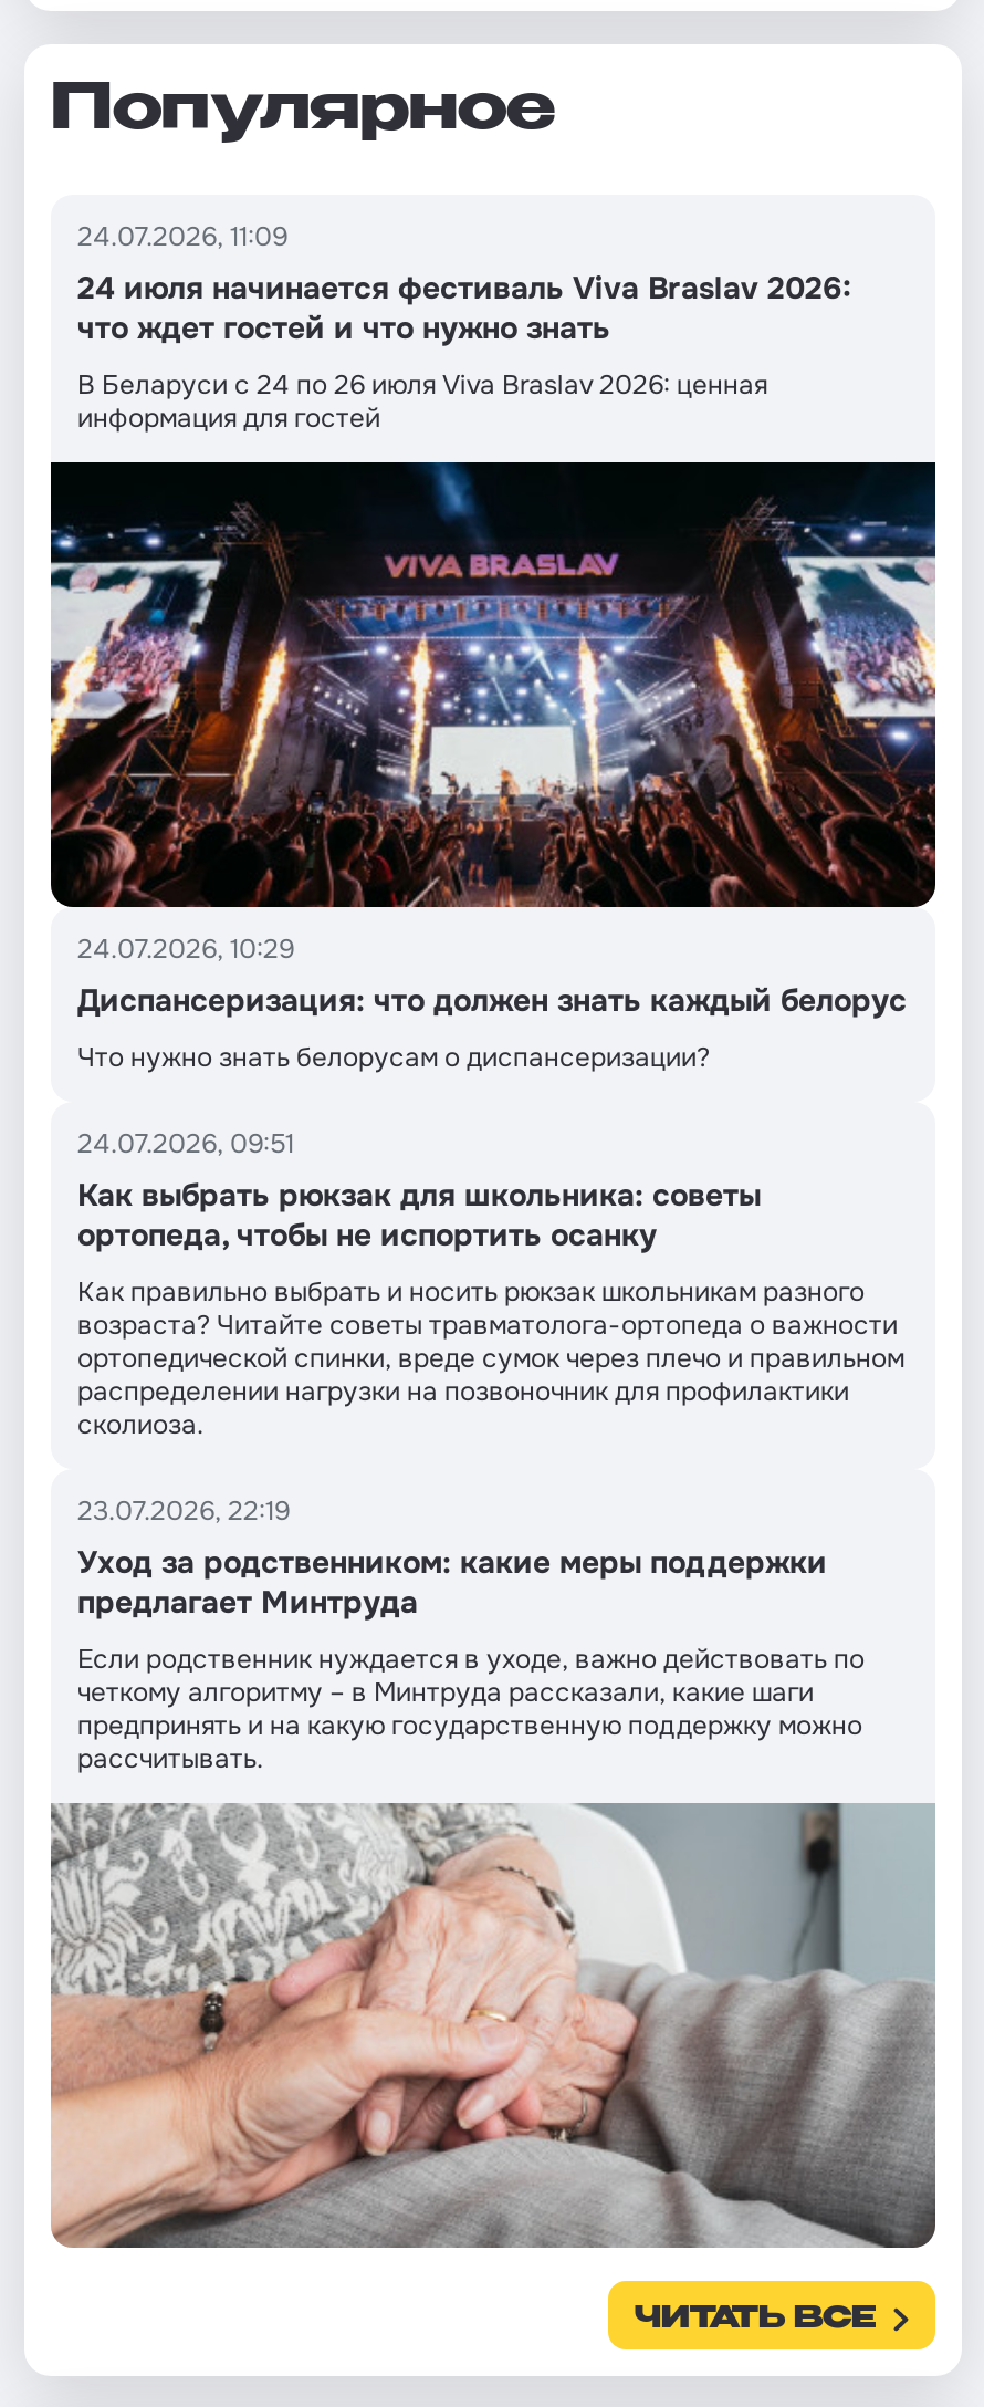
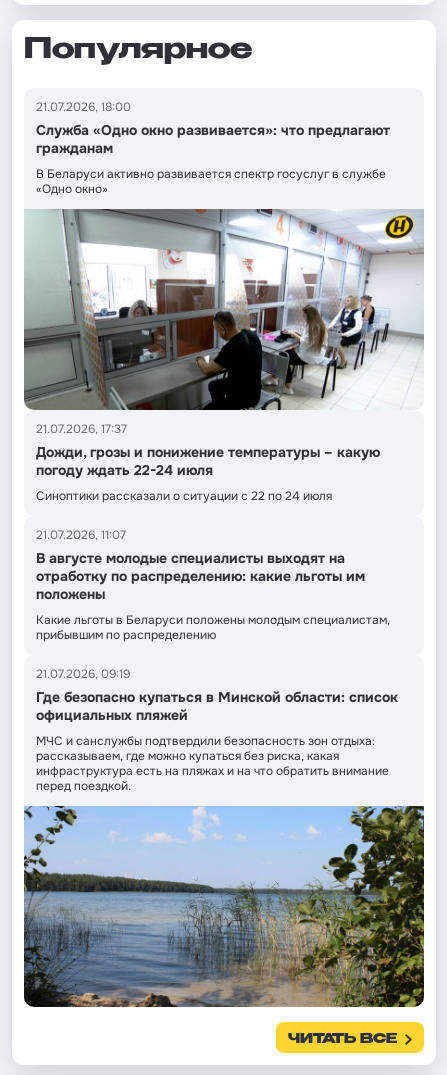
- 24.07.2026, 11:09
- 24 июля начинается фестиваль Viva Braslav 2026:
- что ждет гостей и что нужно знать
+ 21.07.2026, 18:00
+ Служба «Одно окно развивается»: что предлагают
+ гражданам

- В Беларуси с 24 по 26 июля Viva Braslav 2026: ценная
- информация для гостей
+ В Беларуси активно развивается спектр госуслуг в службе
+ «Одно окно»

- [image]
- 24.07.2026, 10:29
- Диспансеризация: что должен знать каждый белорус
+ [image]
+ 21.07.2026, 17:37
+ Дожди, грозы и понижение температуры – какую
+ погоду ждать 22-24 июля

- Что нужно знать белорусам о диспансеризации?
+ Синоптики рассказали о ситуации с 22 по 24 июля

- 24.07.2026, 09:51
- Как выбрать рюкзак для школьника: советы
- ортопеда, чтобы не испортить осанку
+ 21.07.2026, 11:07
+ В августе молодые специалисты выходят на
+ отработку по распределению: какие льготы им
+ положены

- Как правильно выбрать и носить рюкзак школьникам разного
- возраста? Читайте советы травматолога-ортопеда о важности
- ортопедической спинки, вреде сумок через плечо и правильном
- распределении нагрузки на позвоночник для профилактики
- сколиоза.
+ Какие льготы в Беларуси положены молодым специалистам,
+ прибывшим по распределению

- 23.07.2026, 22:19
- Уход за родственником: какие меры поддержки
- предлагает Минтруда
+ 21.07.2026, 09:19
+ Где безопасно купаться в Минской области: список
+ официальных пляжей

- Если родственник нуждается в уходе, важно действовать по
- четкому алгоритму – в Минтруда рассказали, какие шаги
- предпринять и на какую государственную поддержку можно
- рассчитывать.
+ МЧС и санслужбы подтвердили безопасность зон отдыха:
+ рассказываем, где можно купаться без риска, какая
+ инфраструктура есть на пляжах и на что обратить внимание
+ перед поездкой.

- [image]
+ [image]
